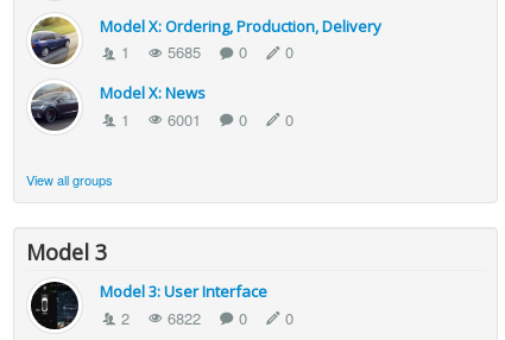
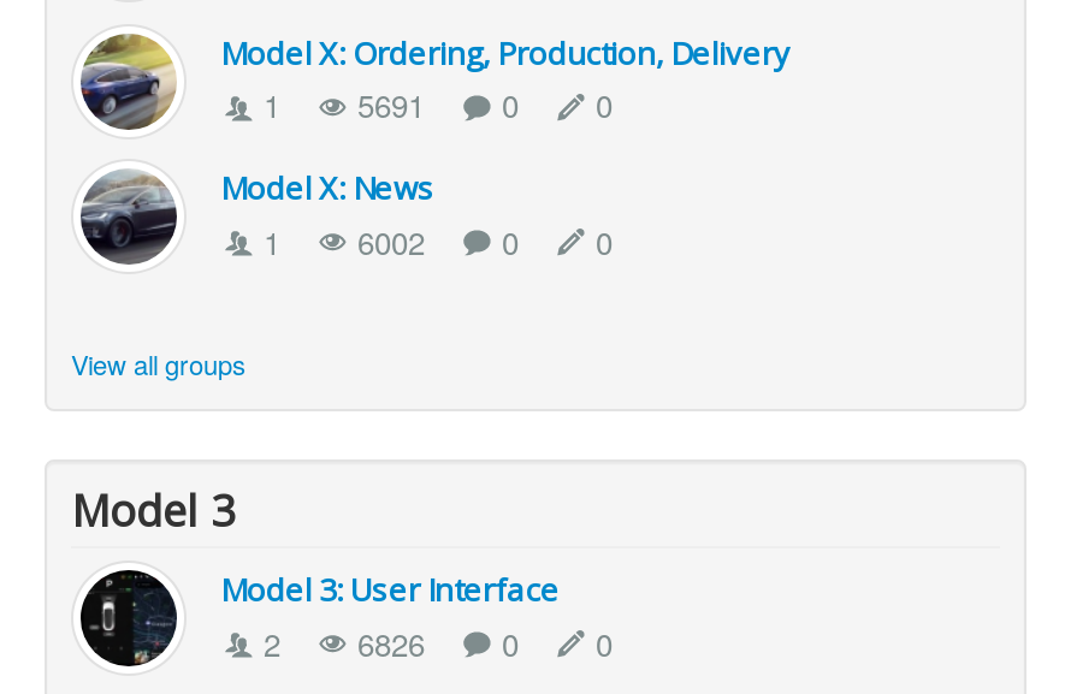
- 1 5685 0 0
+ 1 5691 0 0

- 1 6001 0 0
+ 1 6002 0 0

- 2 6822 0 0
+ 2 6826 0 0
